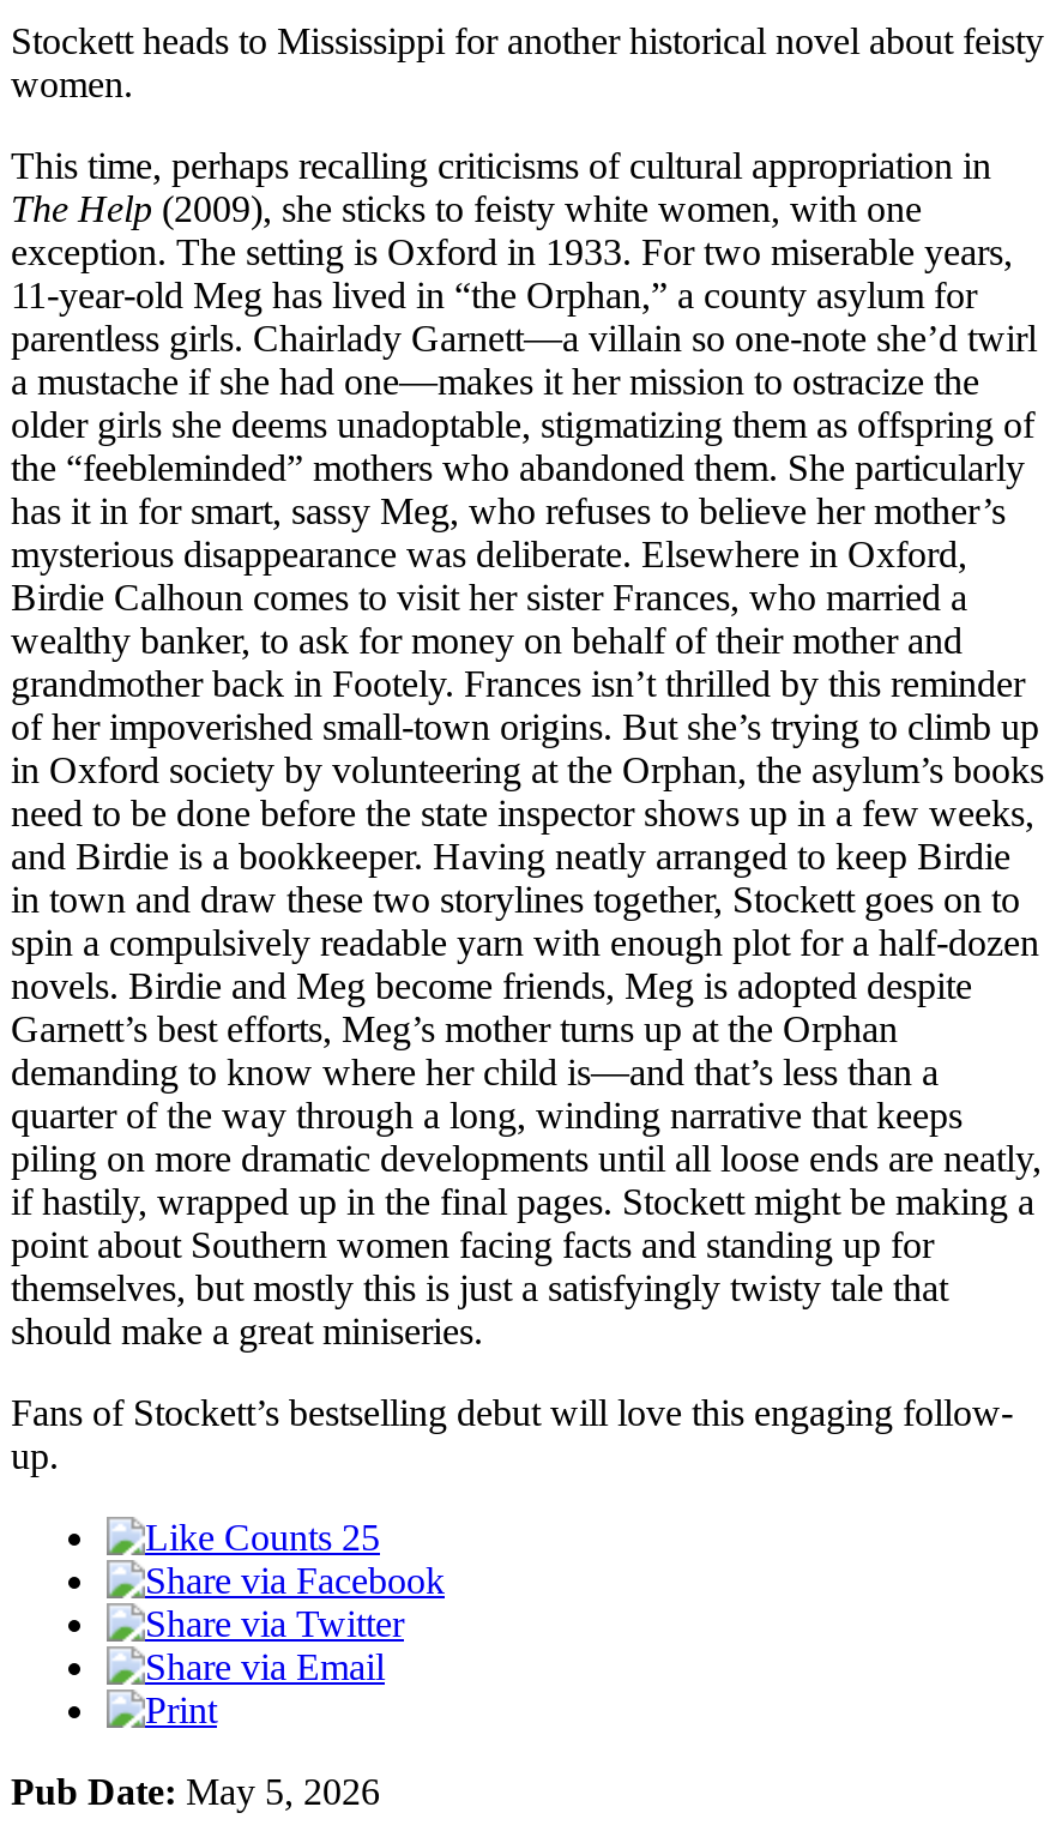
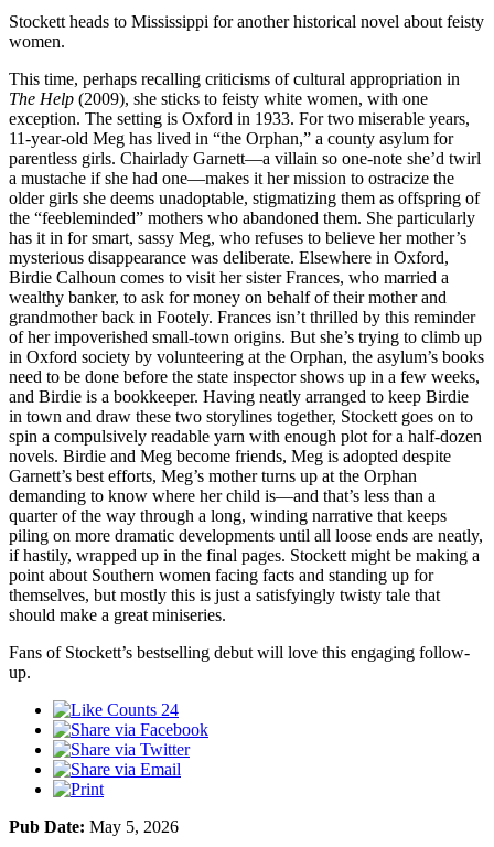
- 25
+ 24
